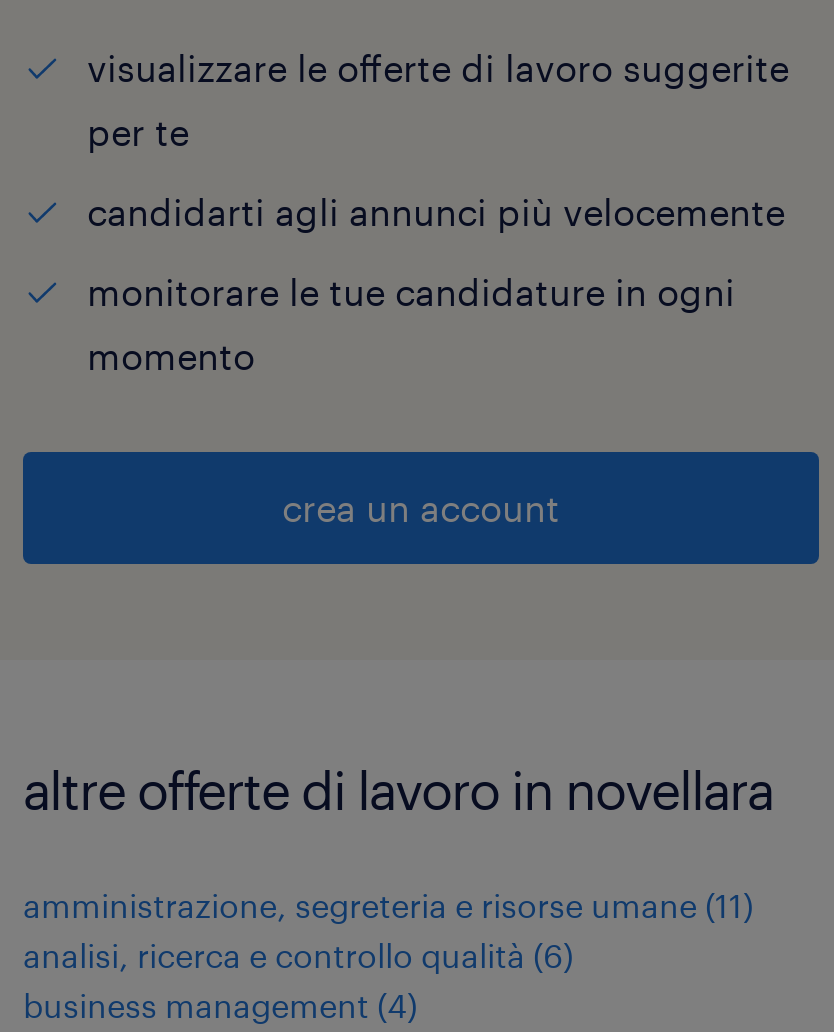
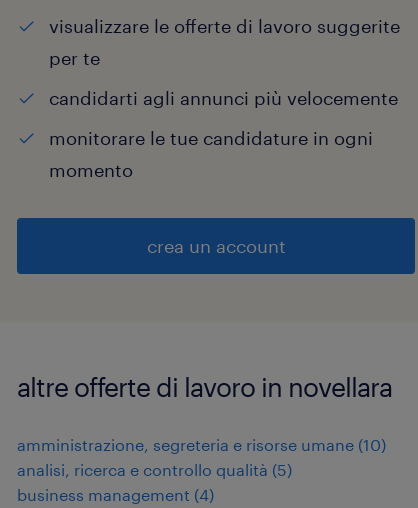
- amministrazione, segreteria e risorse umane (11)
+ amministrazione, segreteria e risorse umane (10)

- analisi, ricerca e controllo qualità (6)
+ analisi, ricerca e controllo qualità (5)
